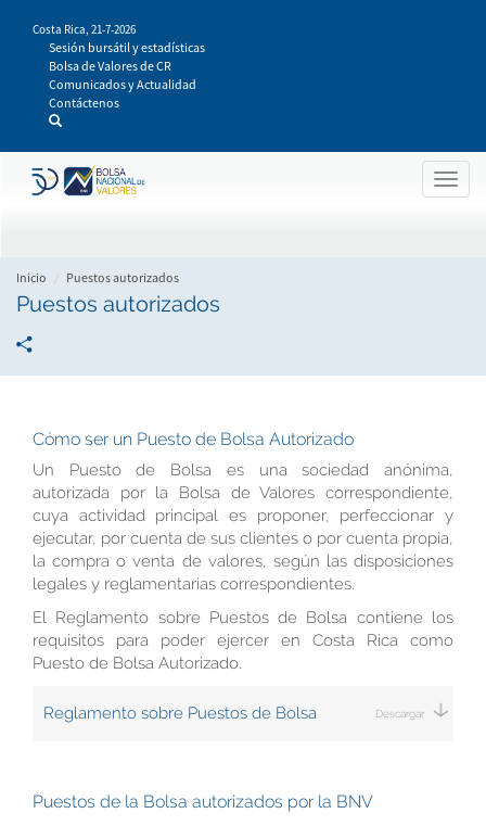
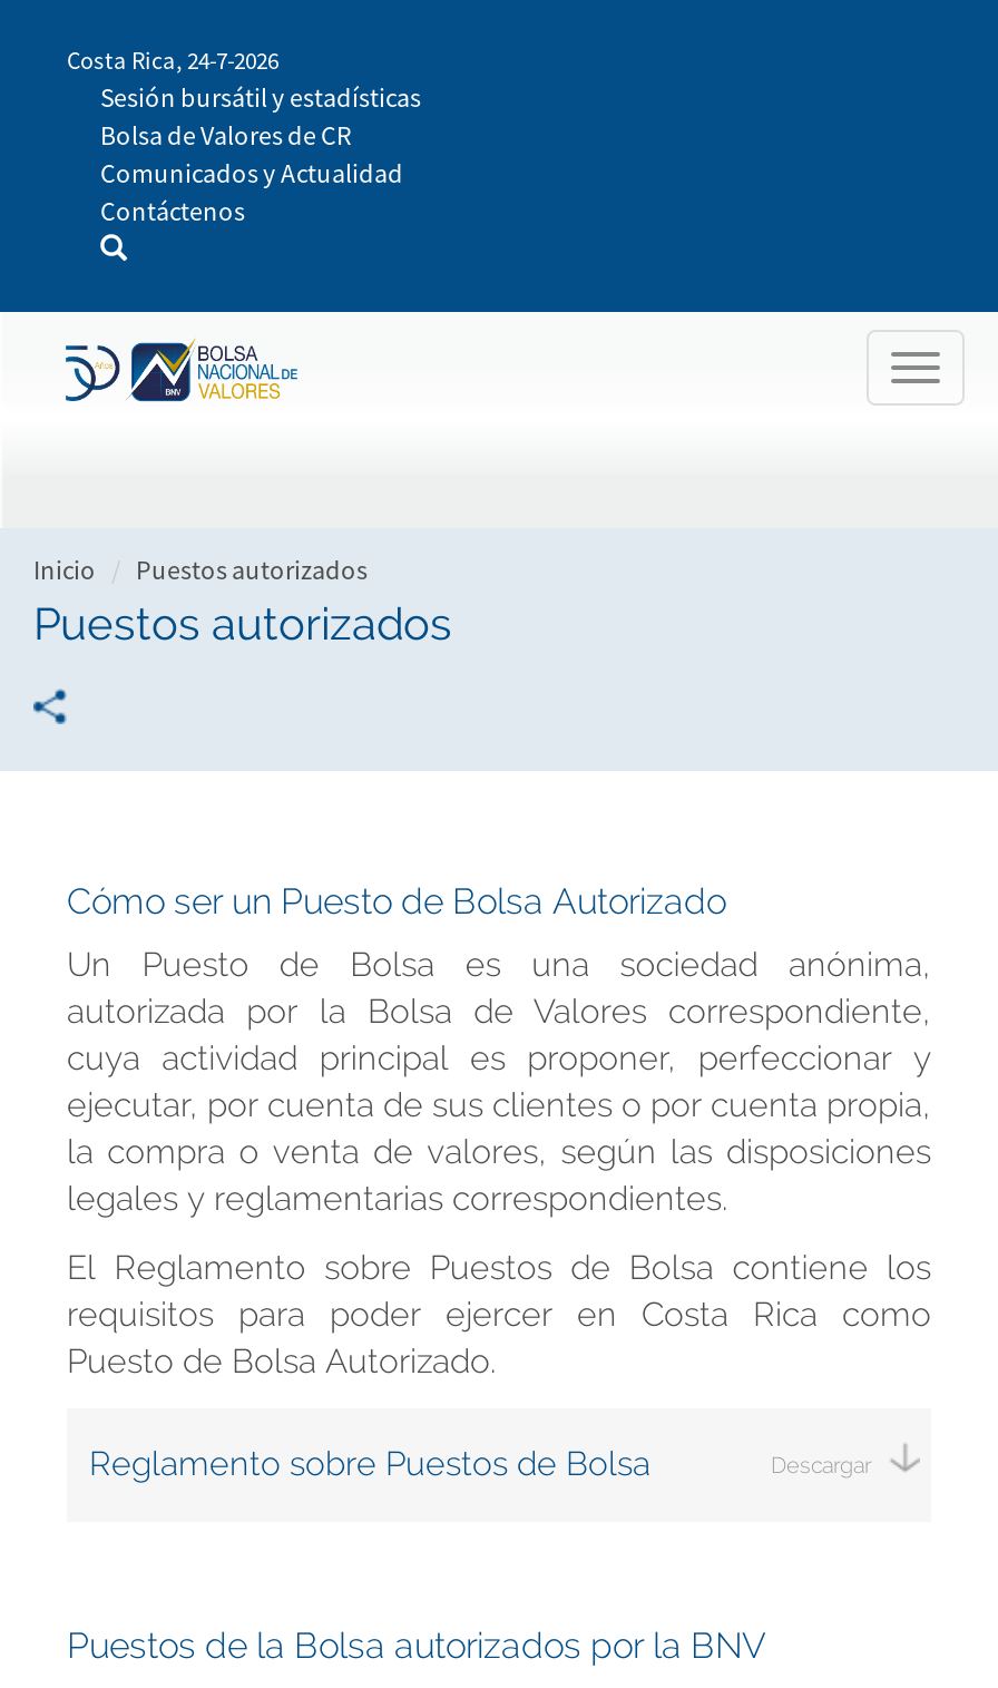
- Costa Rica, 21-7-2026
+ Costa Rica, 24-7-2026
